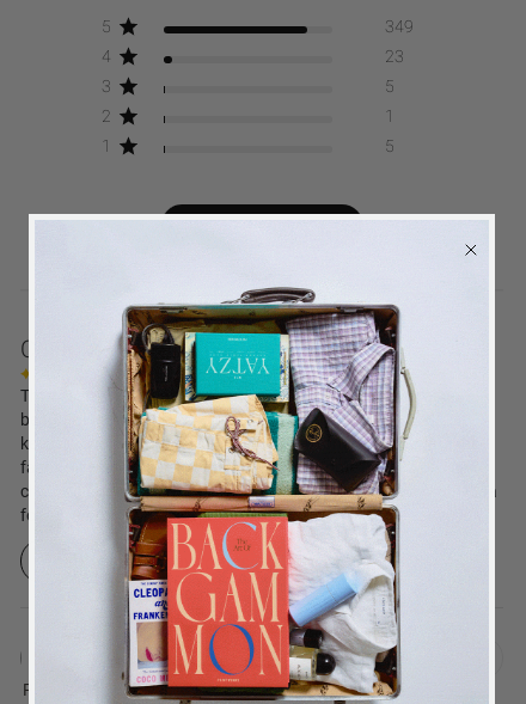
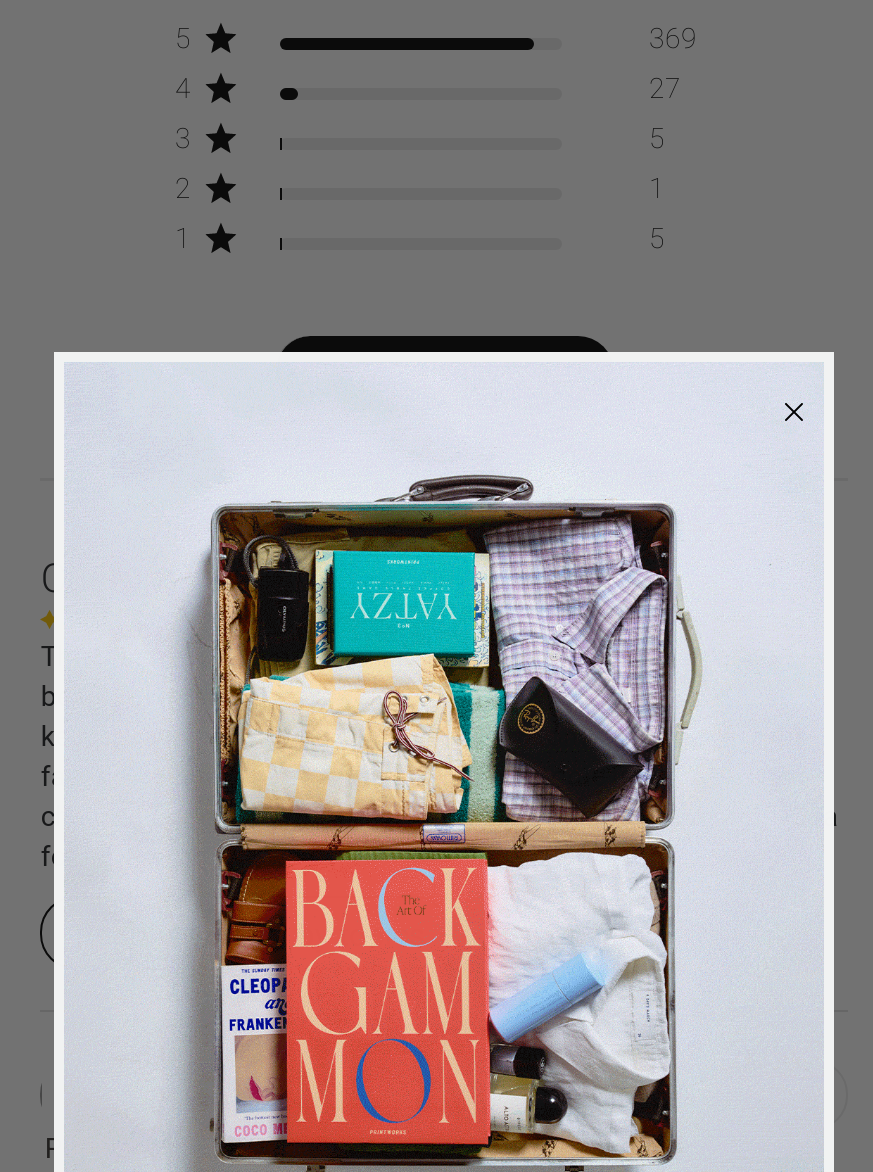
- 349
+ 369

- 23
+ 27
